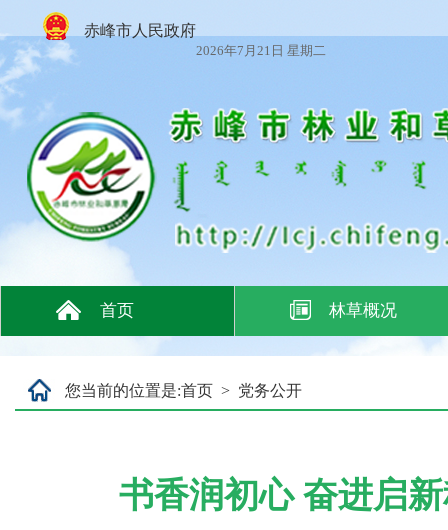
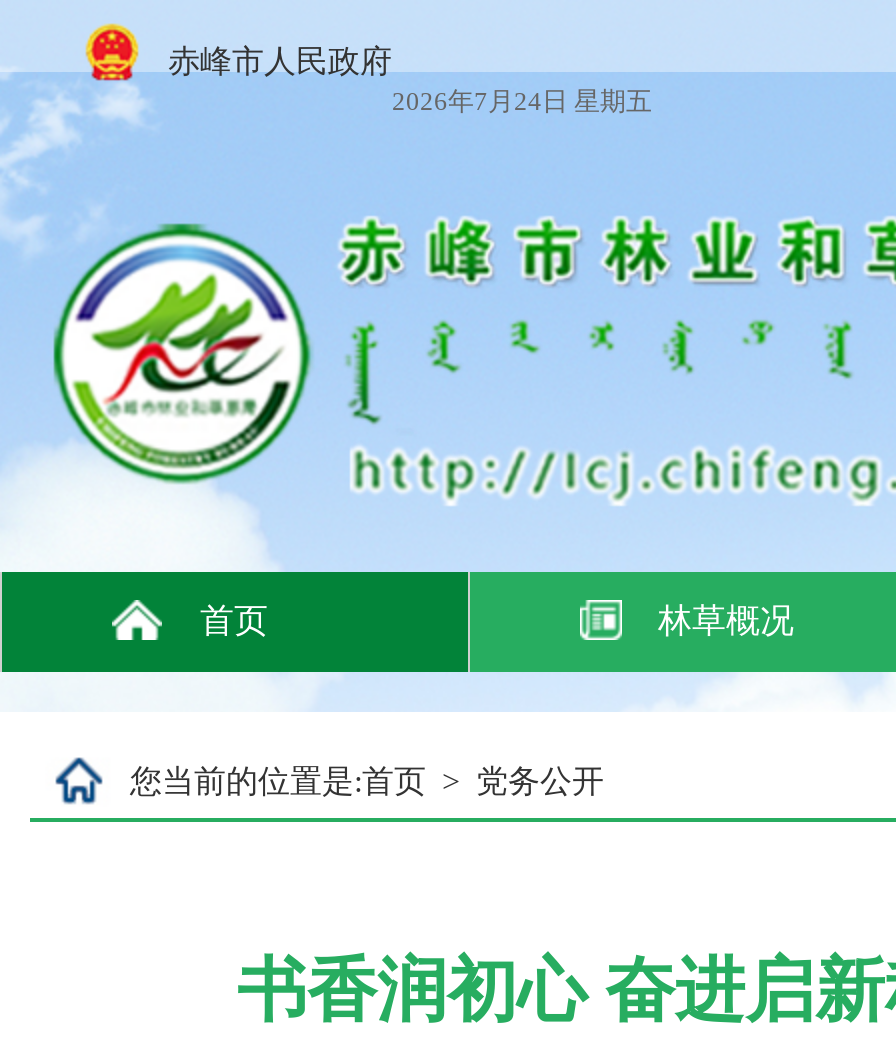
- 2026年7月21日 星期二
+ 2026年7月24日 星期五
